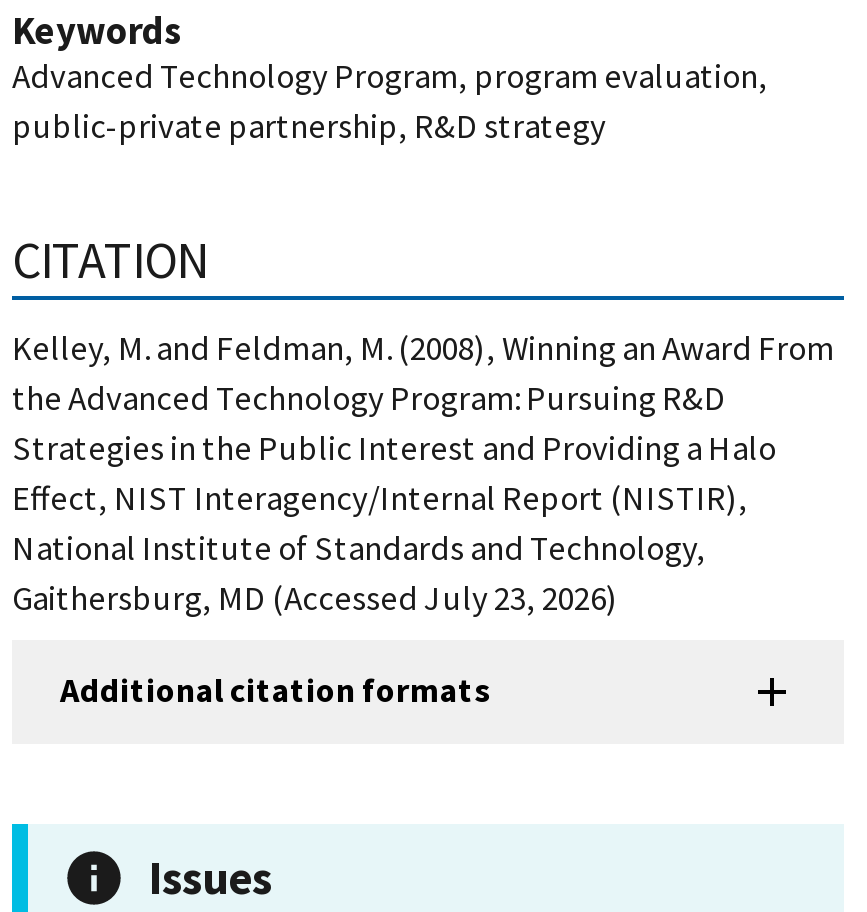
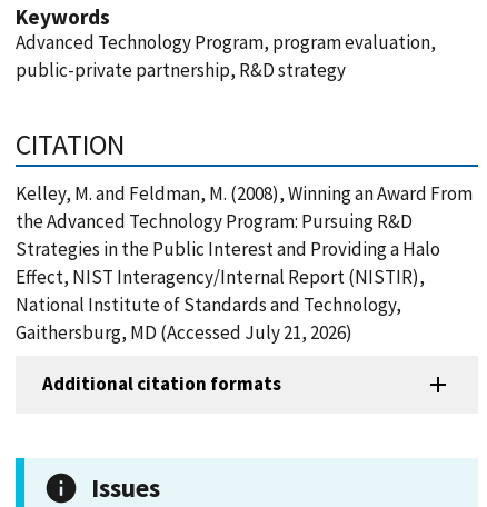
- Gaithersburg, MD (Accessed July 23, 2026)
+ Gaithersburg, MD (Accessed July 21, 2026)
